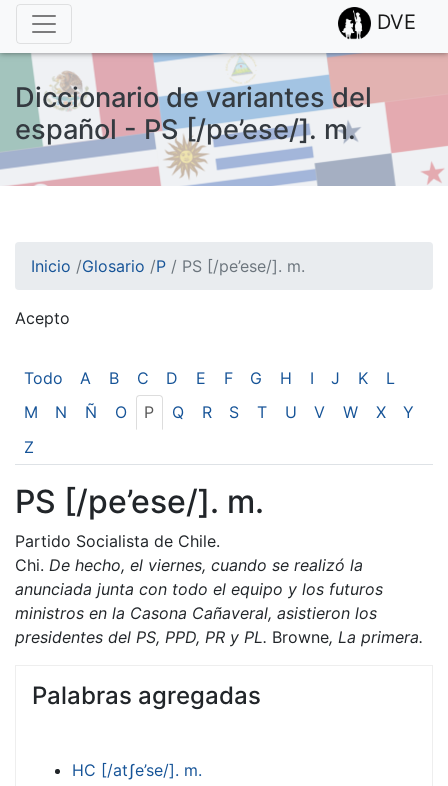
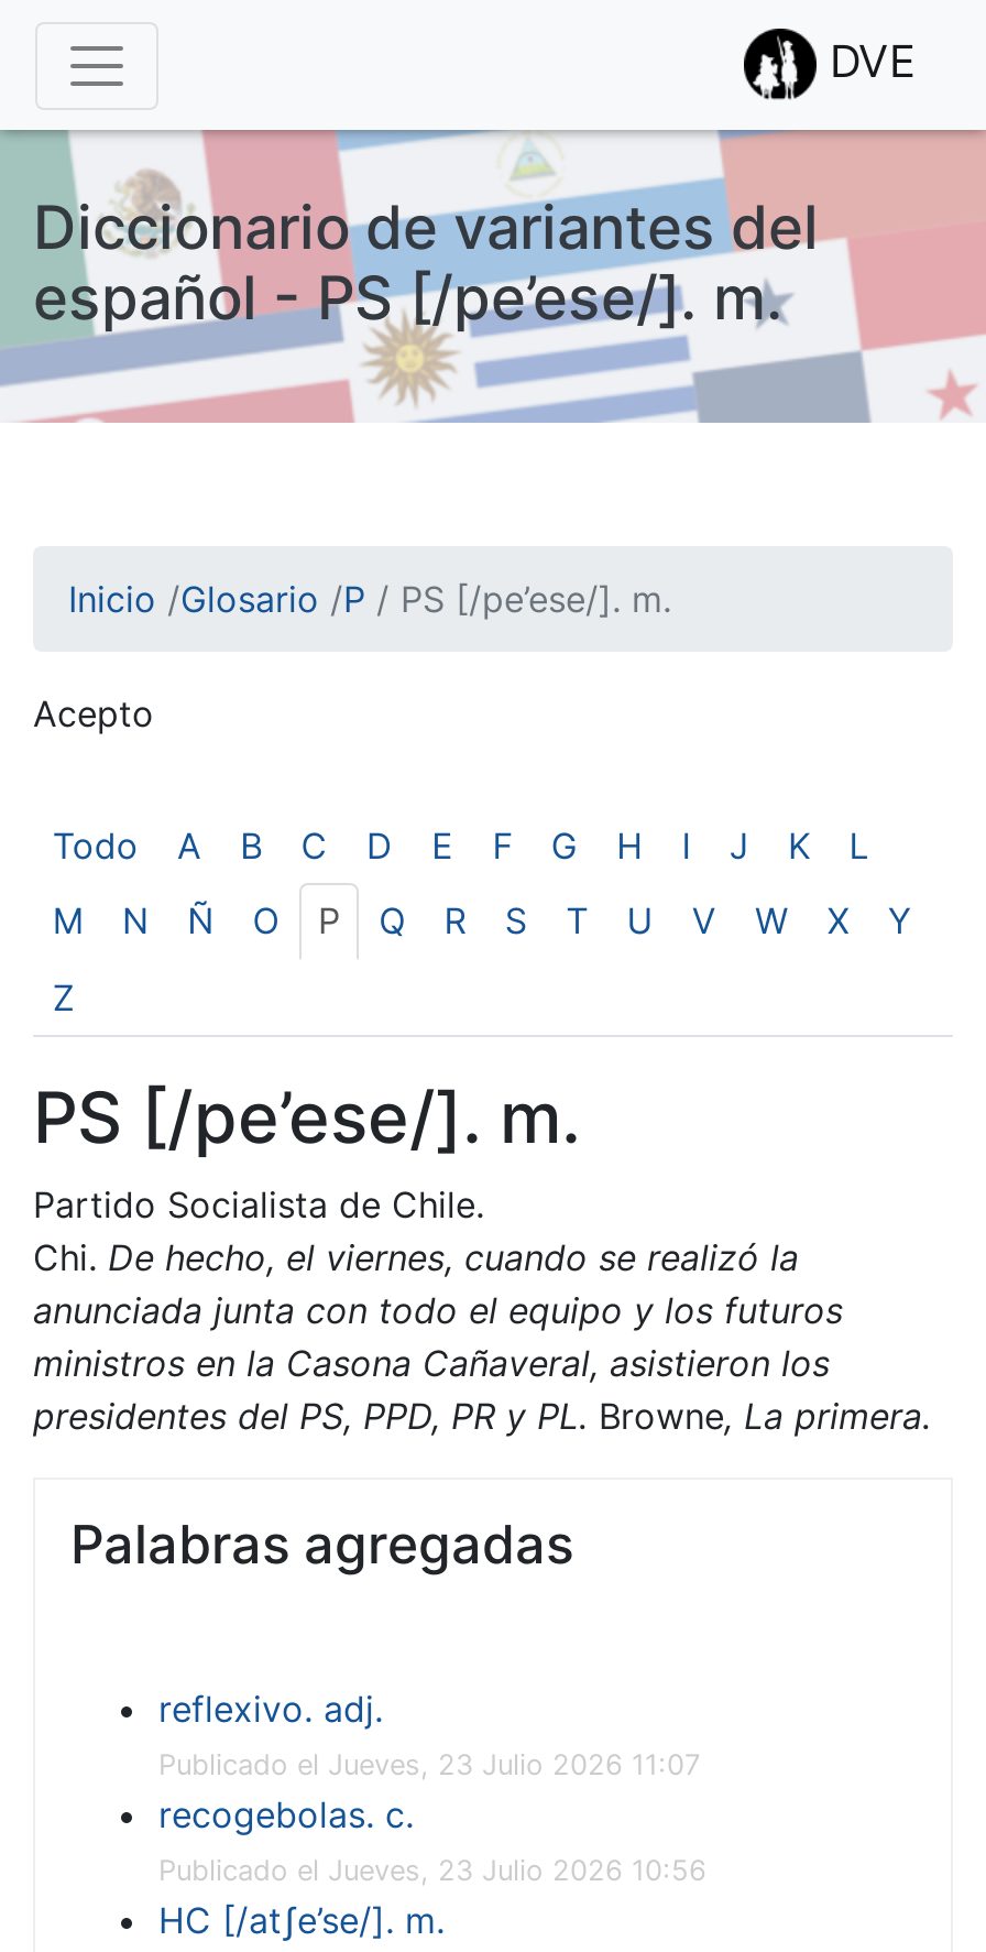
+ reflexivo. adj.
+ Publicado el Jueves, 23 Julio 2026 11:07
+ recogebolas. c.
+ Publicado el Jueves, 23 Julio 2026 10:56
